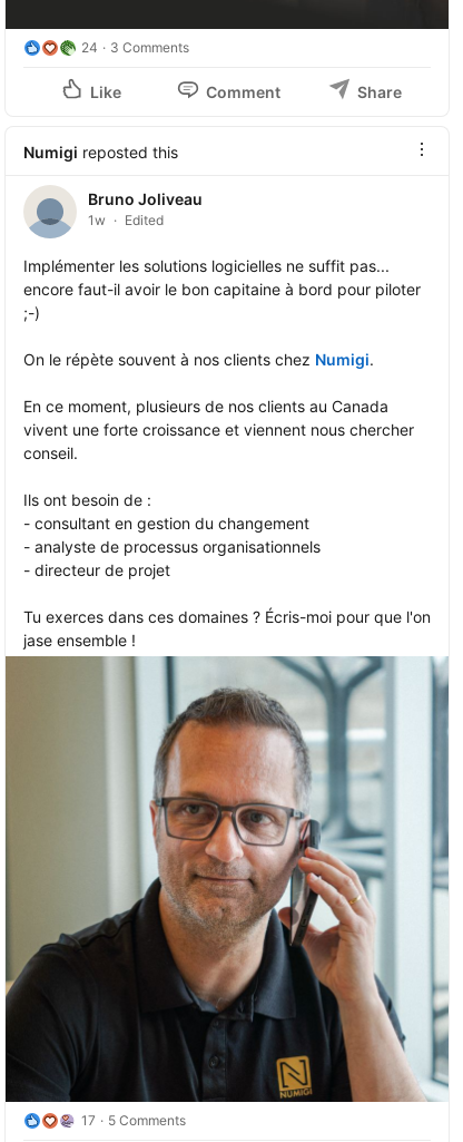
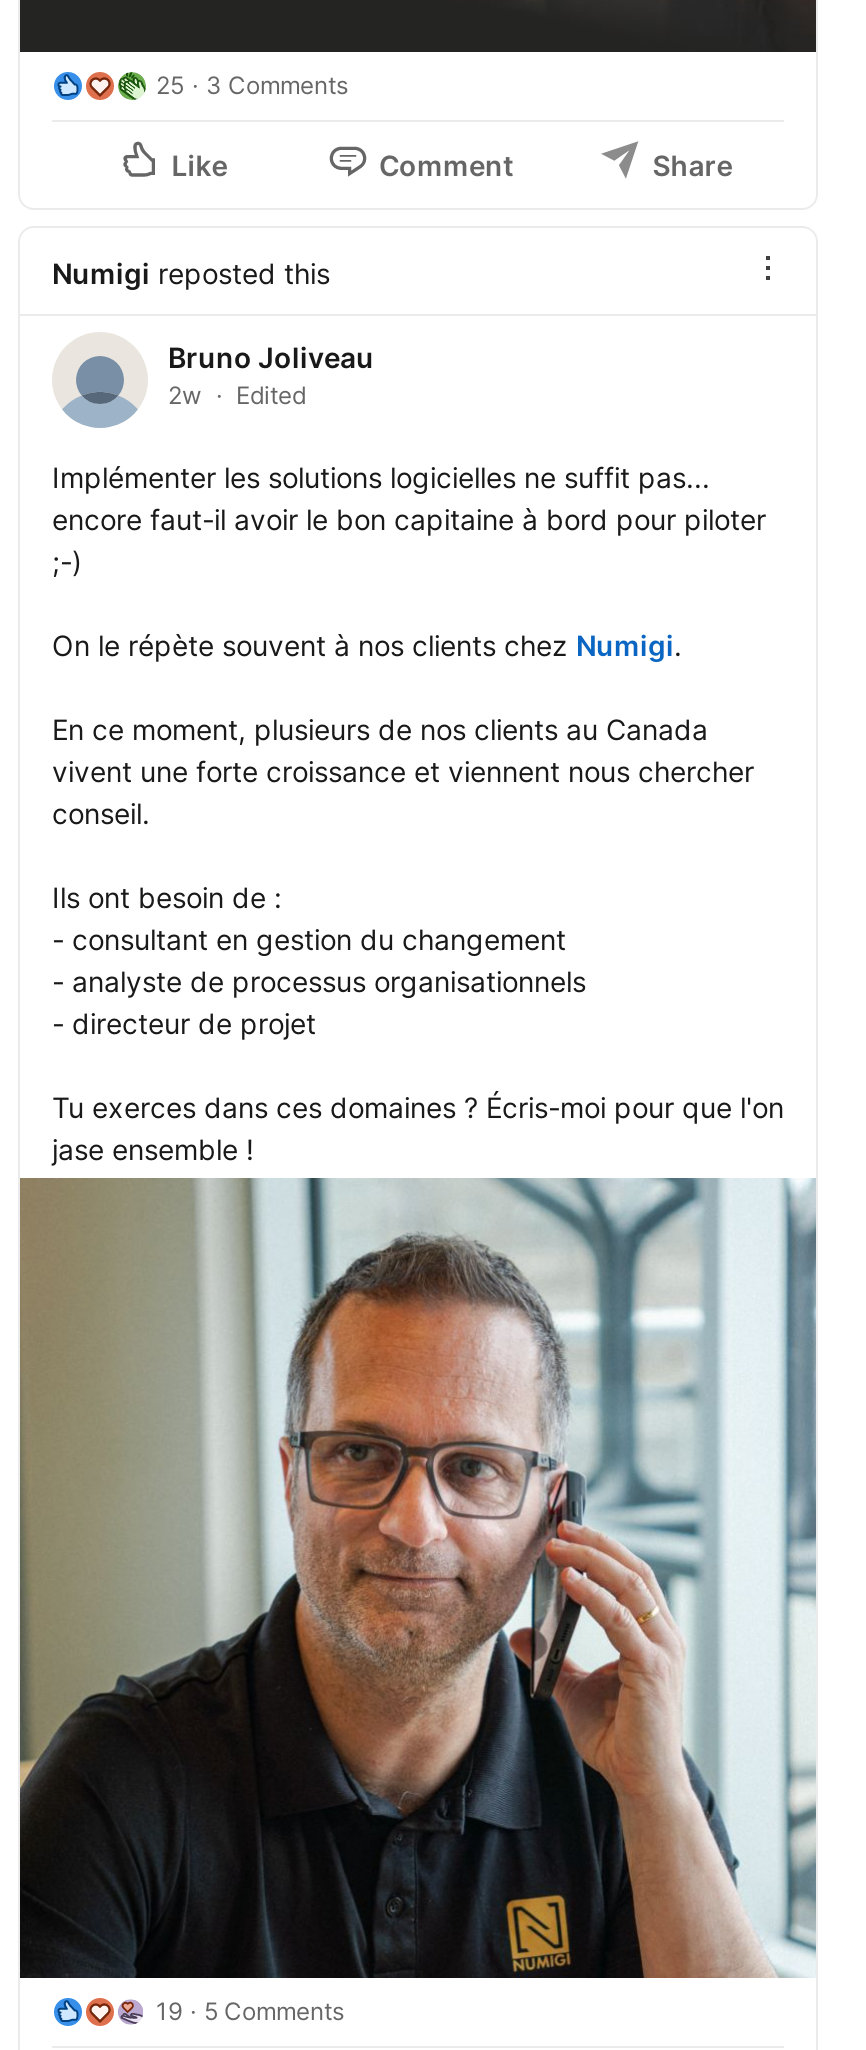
- 24 3 Comments
+ 25 3 Comments

- 1w Edited
+ 2w Edited

- 17 5 Comments
+ 19 5 Comments
